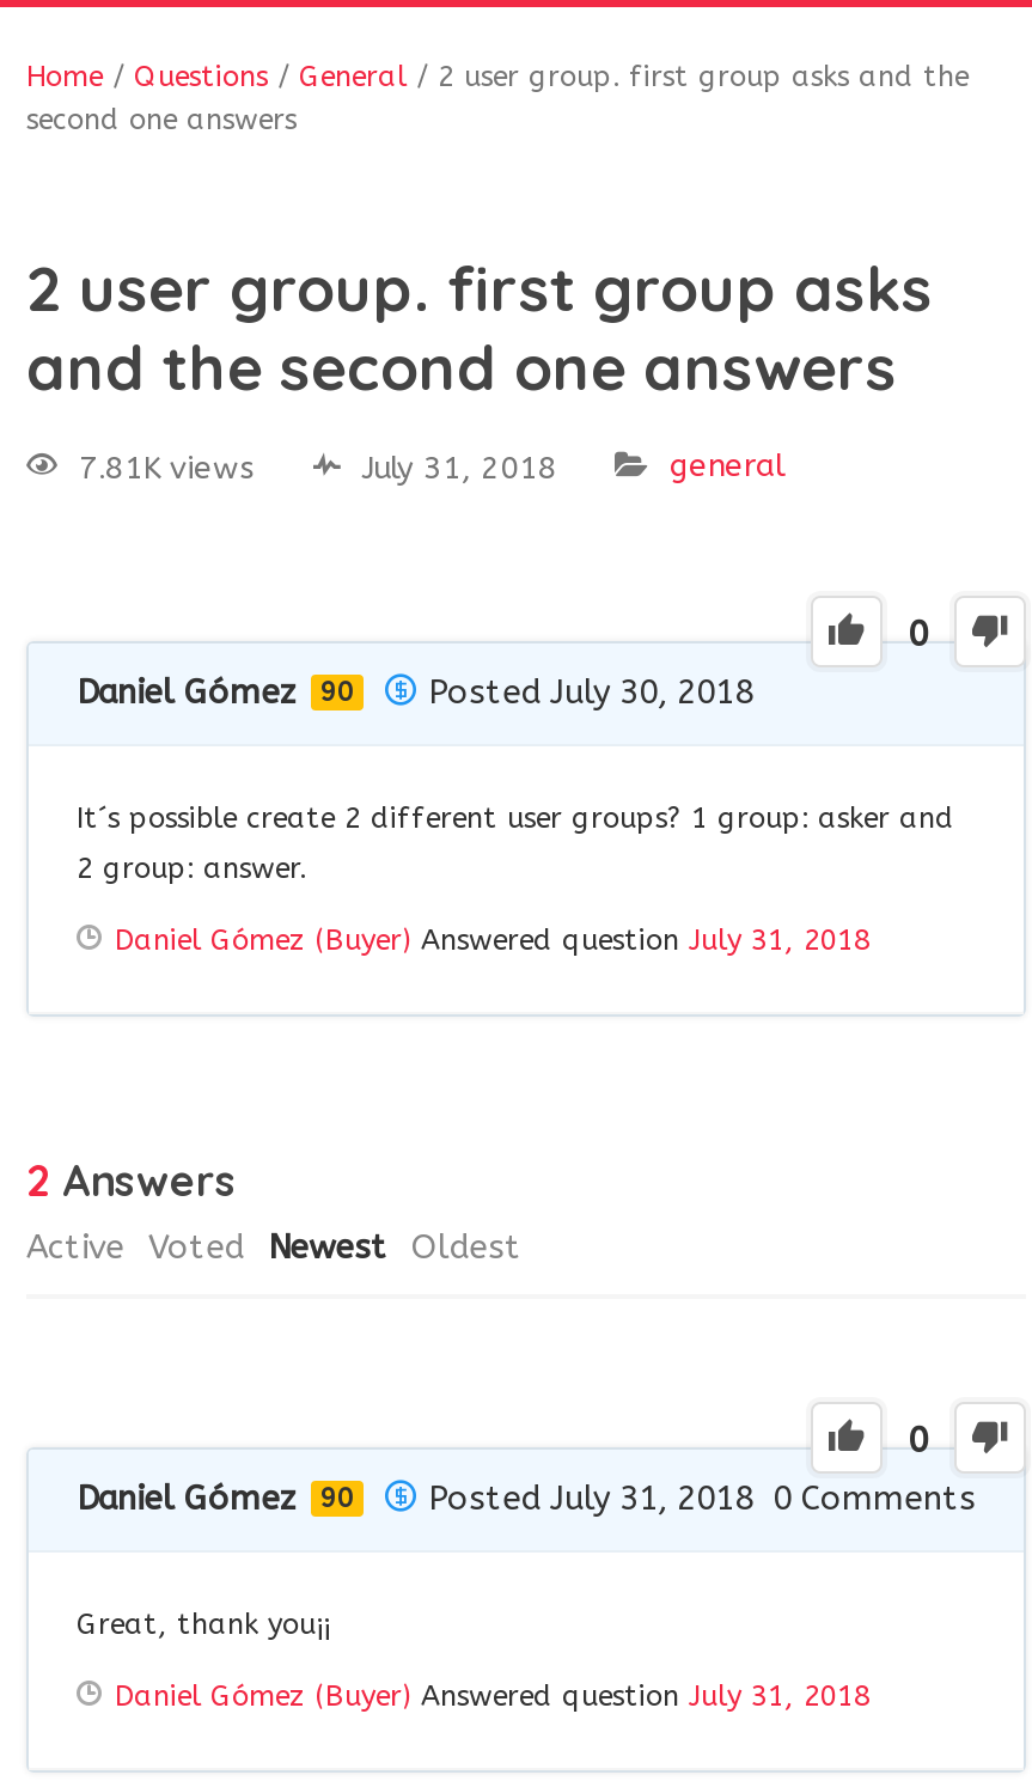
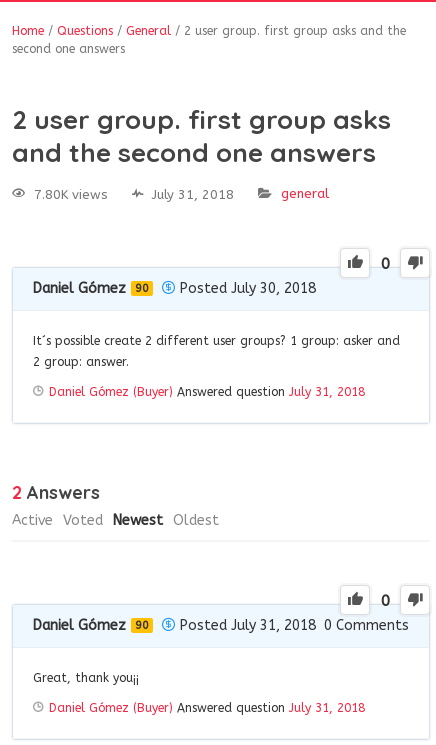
- 7.81K views
+ 7.80K views
